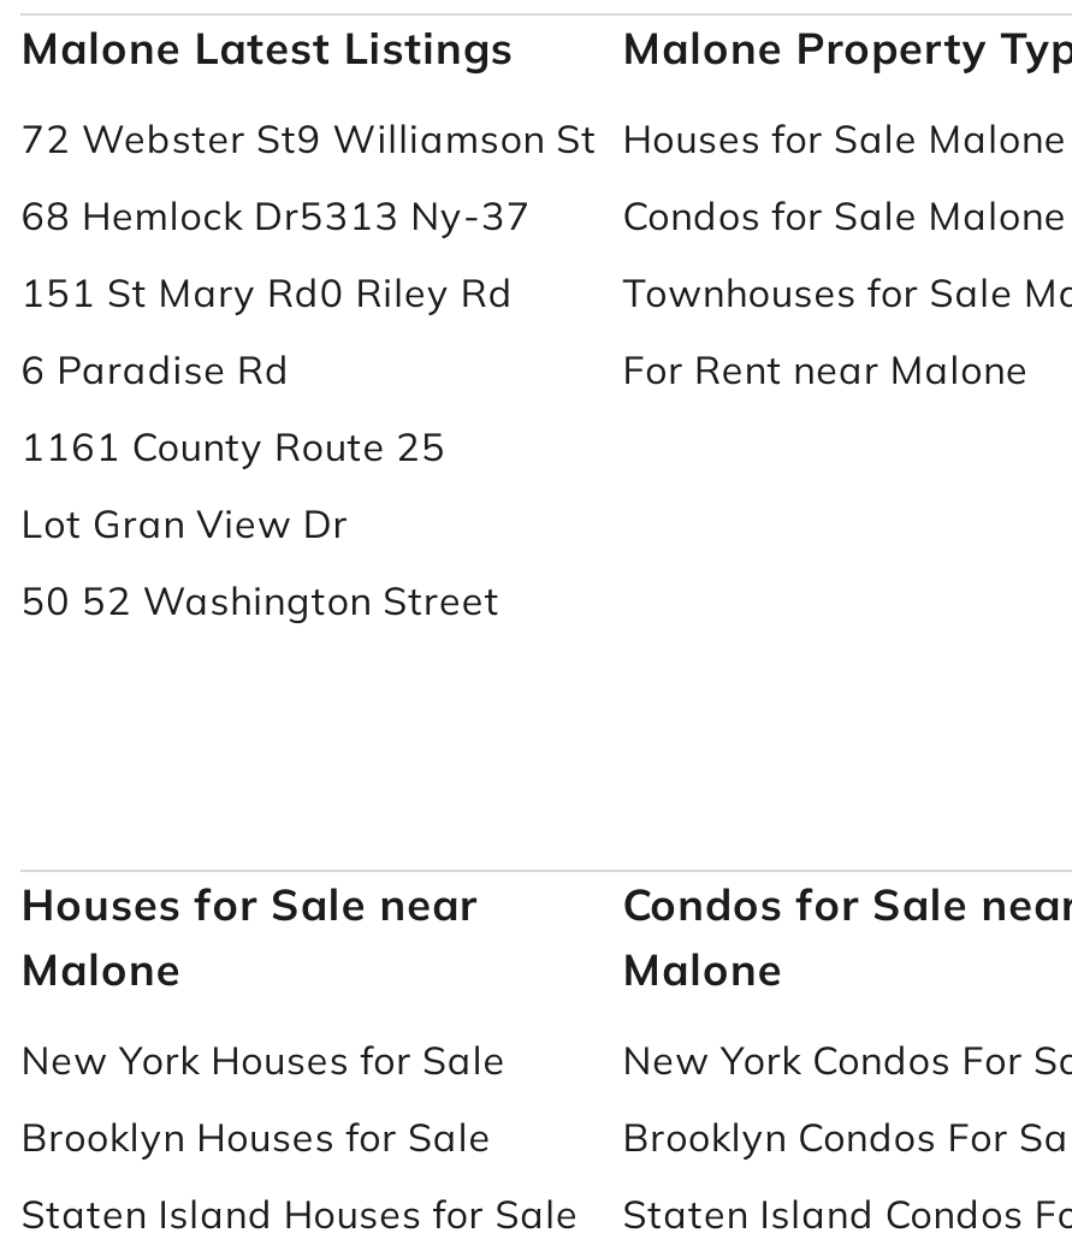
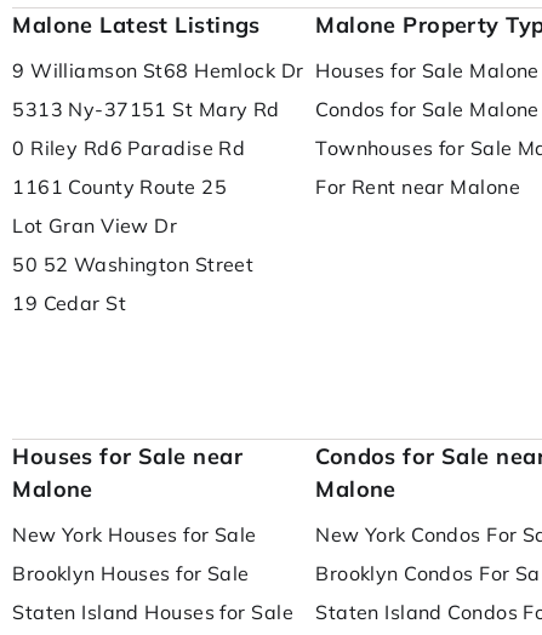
- 72 Webster St9 Williamson St
- 68 Hemlock Dr5313 Ny-37
- 151 St Mary Rd0 Riley Rd
- 6 Paradise Rd
+ 9 Williamson St68 Hemlock Dr
+ 5313 Ny-37 151 St Mary Rd
+ 0 Riley Rd6 Paradise Rd

moved up: 1161 County Route 25 | Lot Gran View Dr | 50 52 Washington Street

+ 19 Cedar St
